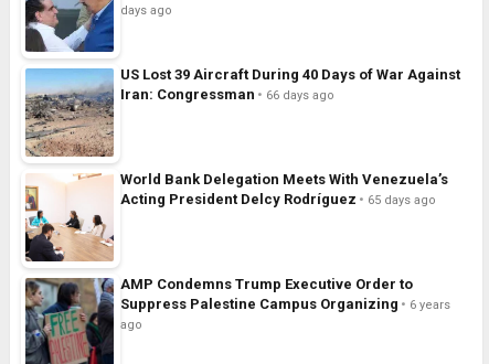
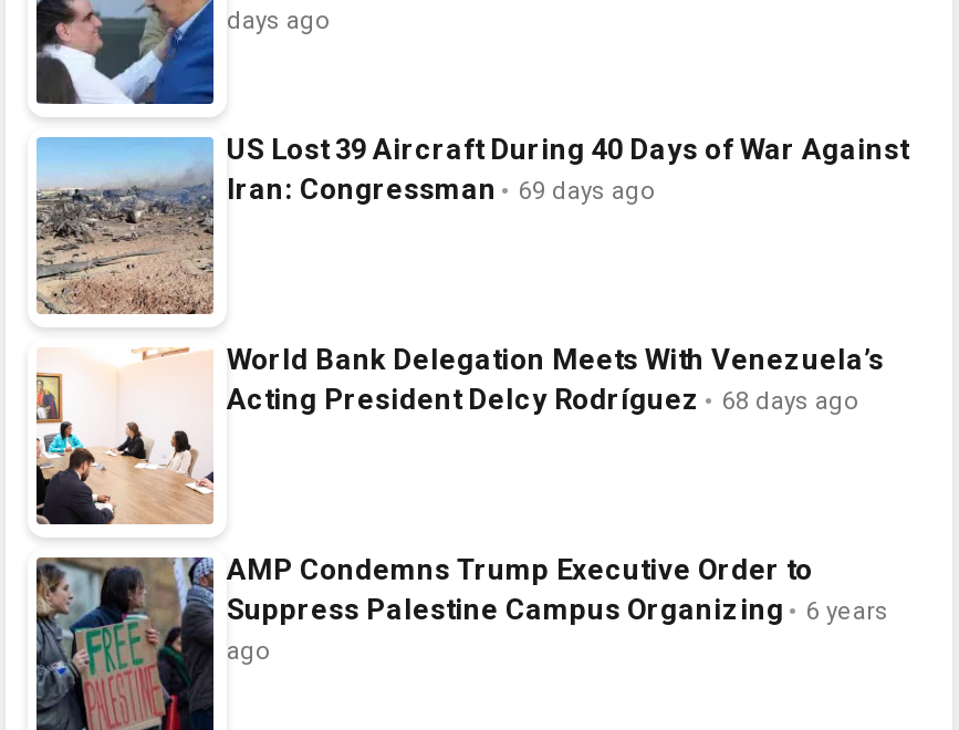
- Iran: Congressman 66 days ago
+ Iran: Congressman 69 days ago

- Acting President Delcy Rodríguez 65 days ago
+ Acting President Delcy Rodríguez 68 days ago
